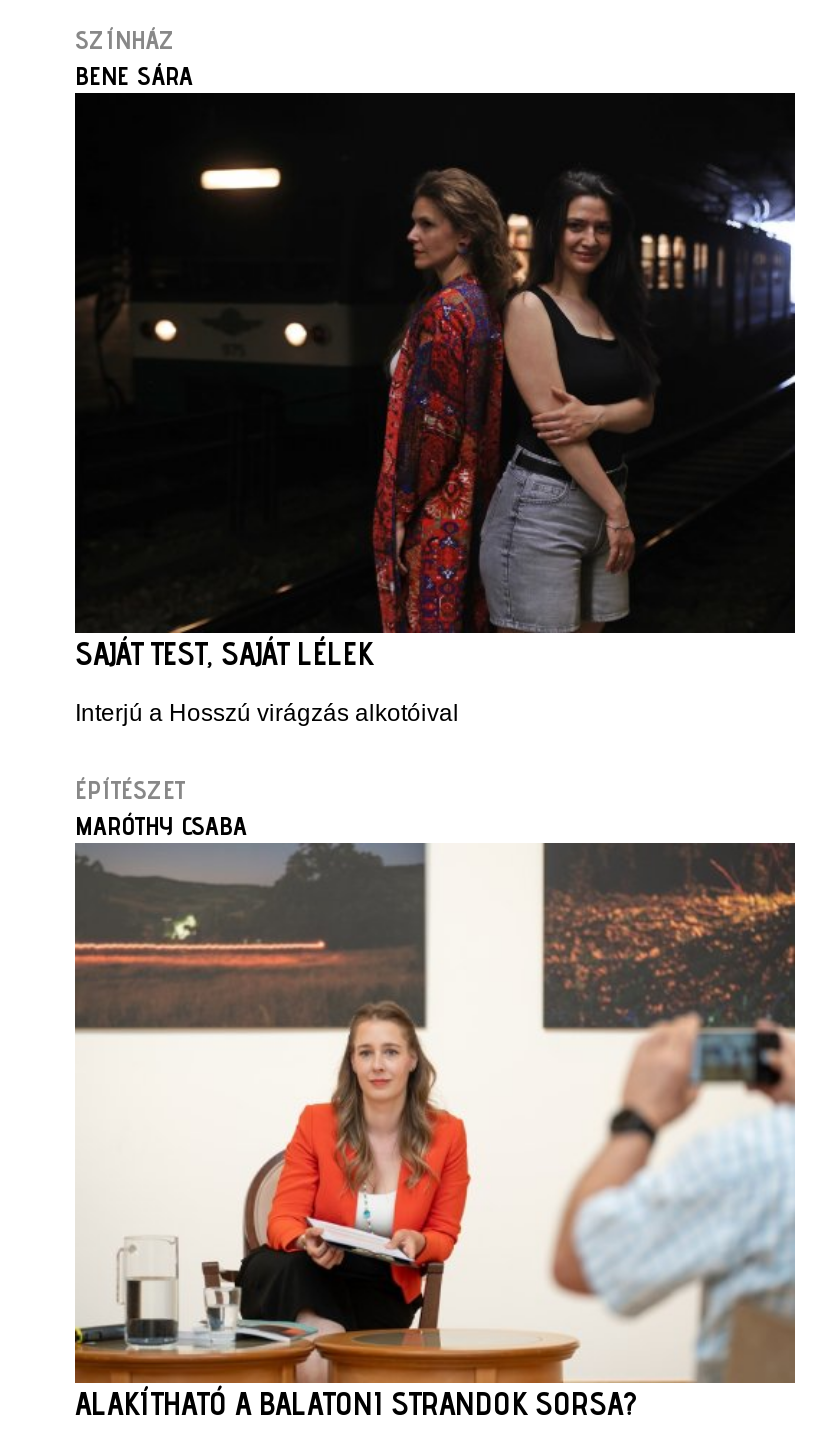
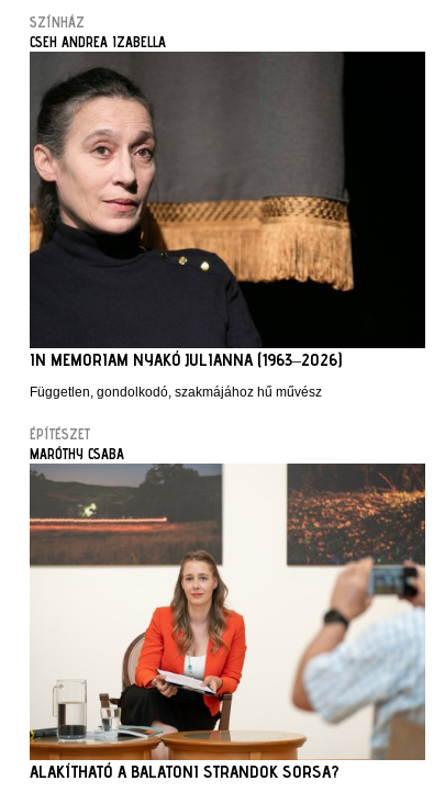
- BENE SÁRA
+ CSEH ANDREA IZABELLA

- [image]
- SAJÁT TEST, SAJÁT LÉLEK
+ [image]
+ IN MEMORIAM NYAKÓ JULIANNA (1963–2026)

- Interjú a Hosszú virágzás alkotóival
+ Független, gondolkodó, szakmájához hű művész
